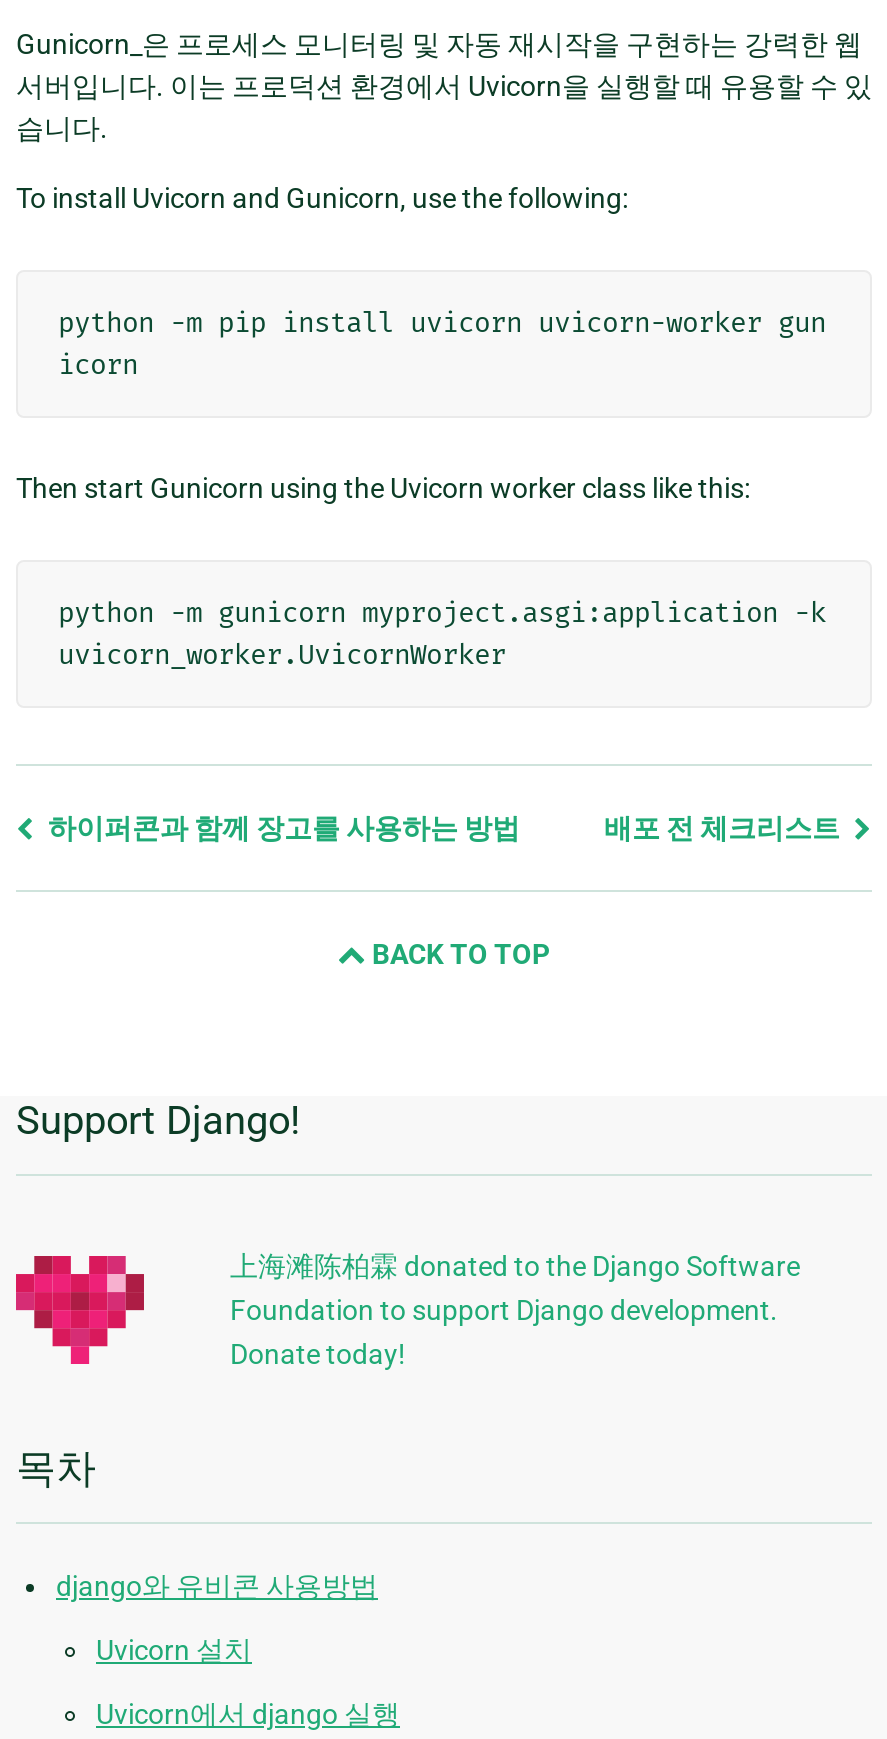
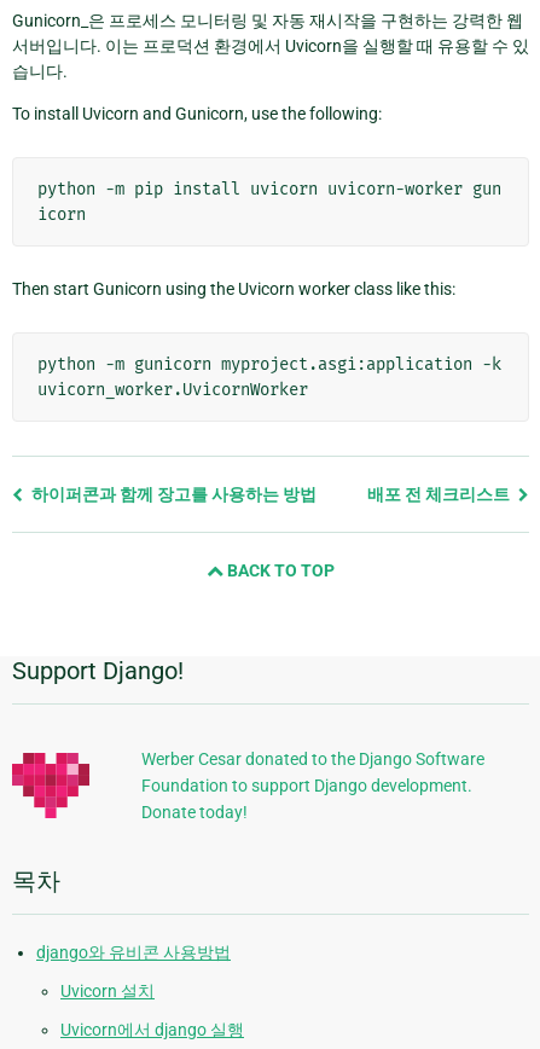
- 上海滩陈柏霖 donated to the Django Software
+ Werber Cesar donated to the Django Software
